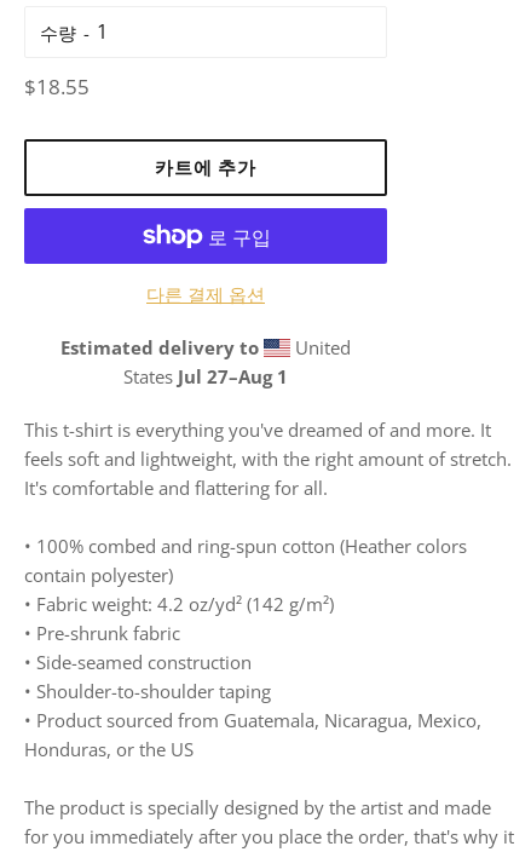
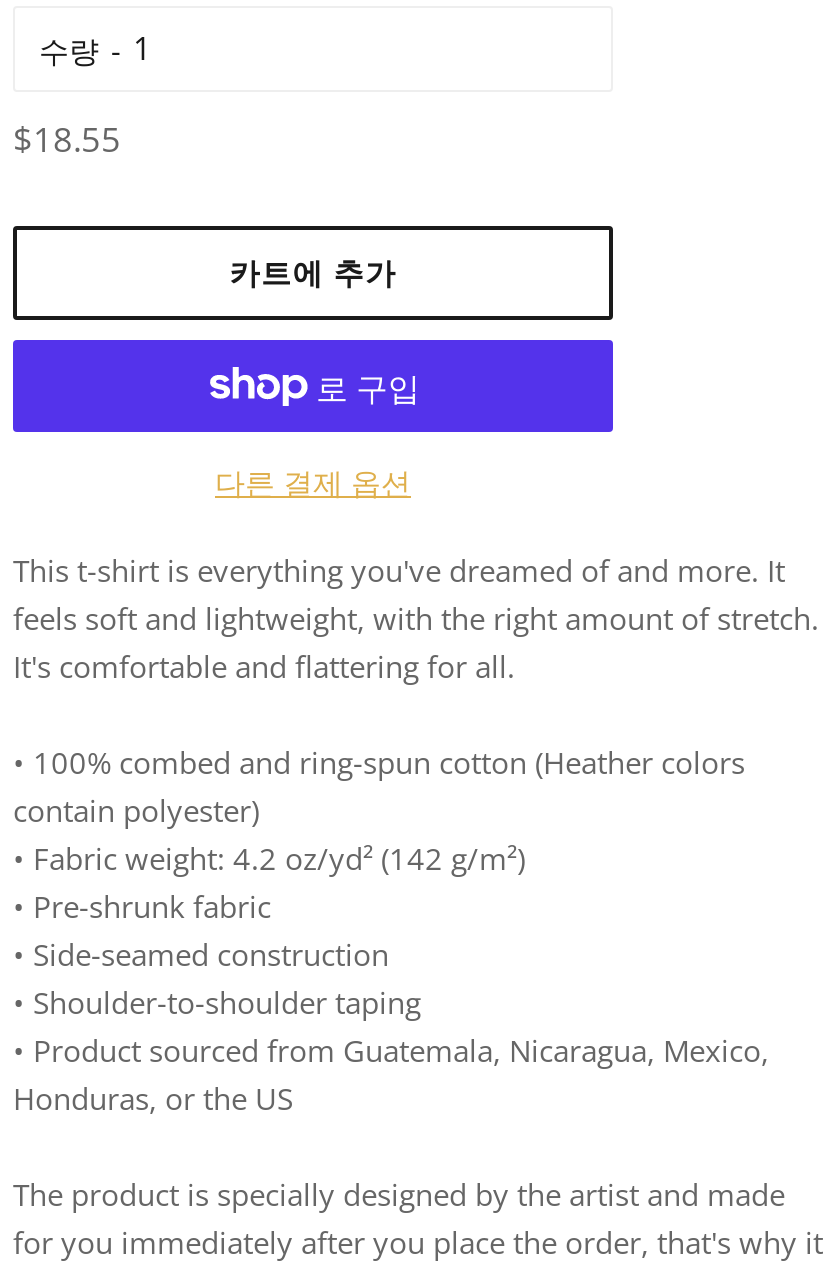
- Estimated delivery to
- United
- States Jul 27–Aug 1
